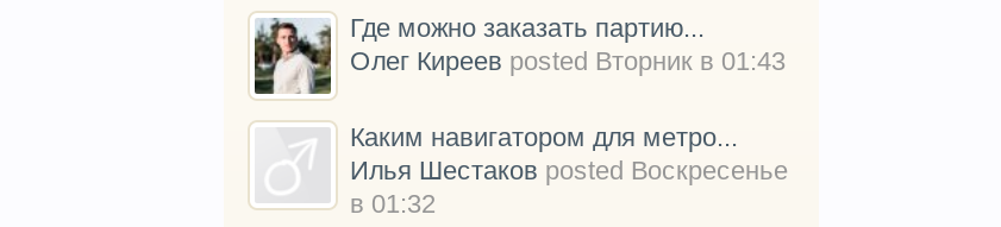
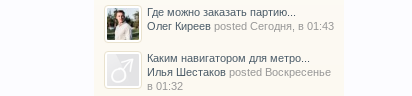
- Олег Киреев posted Вторник в 01:43
+ Олег Киреев posted Сегодня, в 01:43
